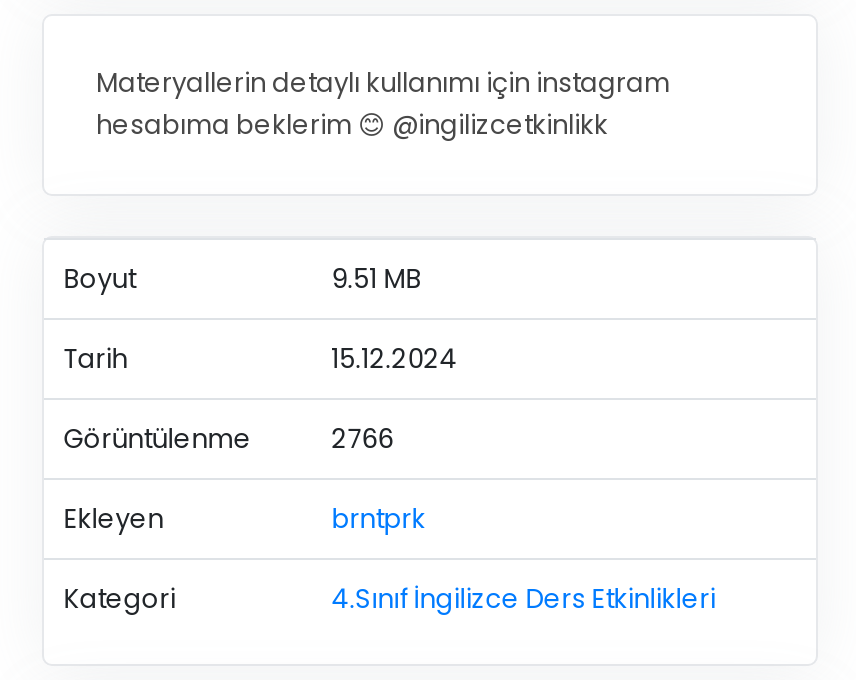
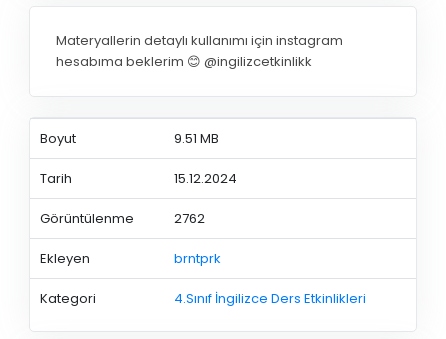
- 2766
+ 2762
